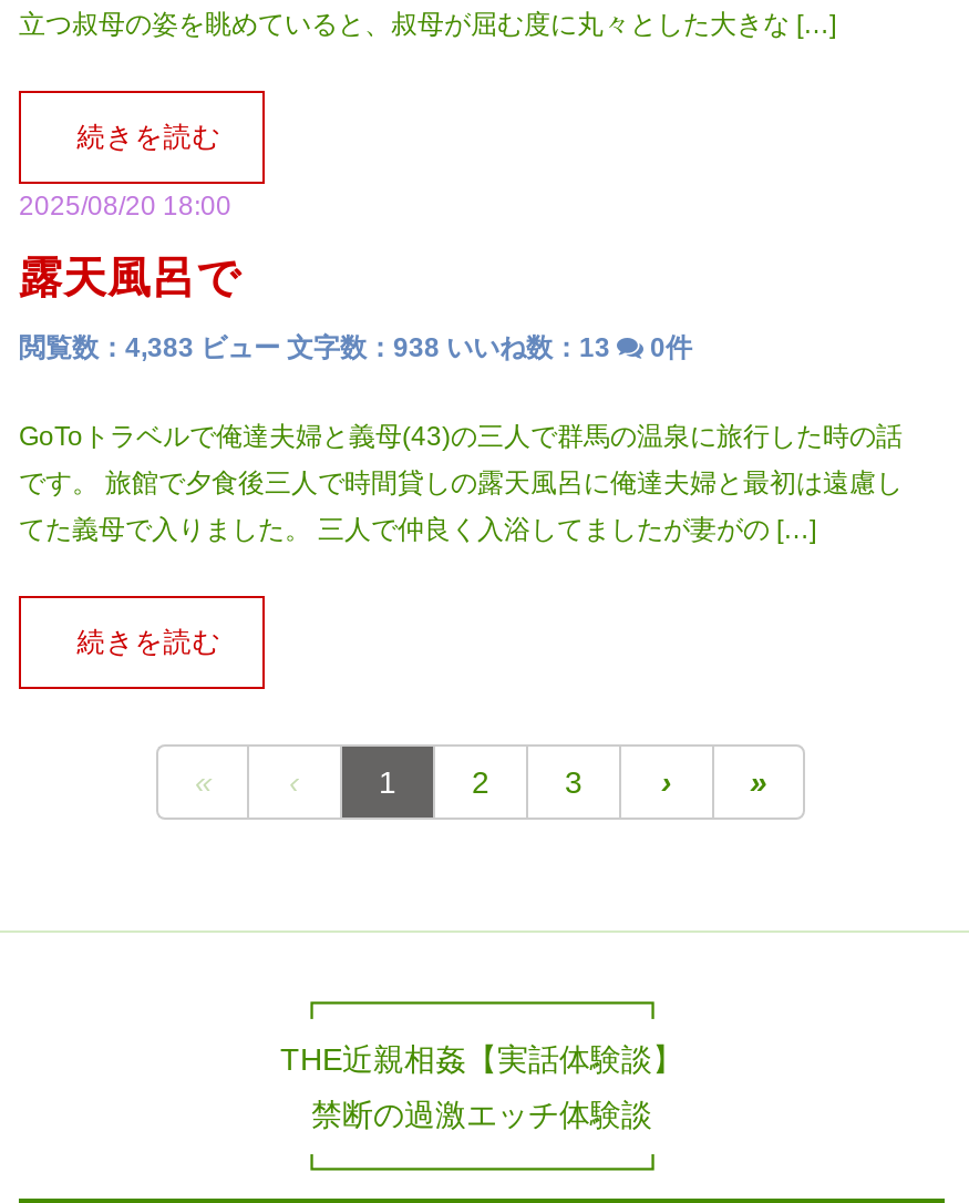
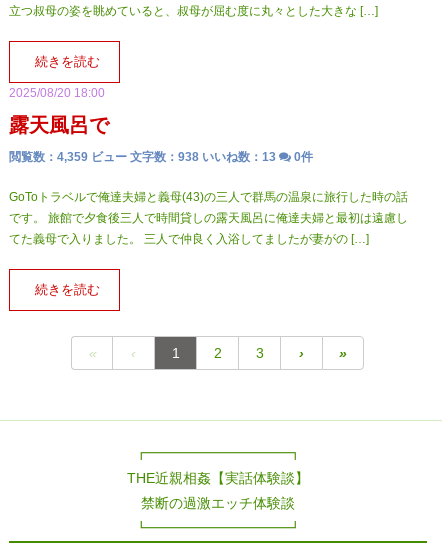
- 閲覧数：4,383 ビュー 文字数：938 いいね数：13
+ 閲覧数：4,359 ビュー 文字数：938 いいね数：13
